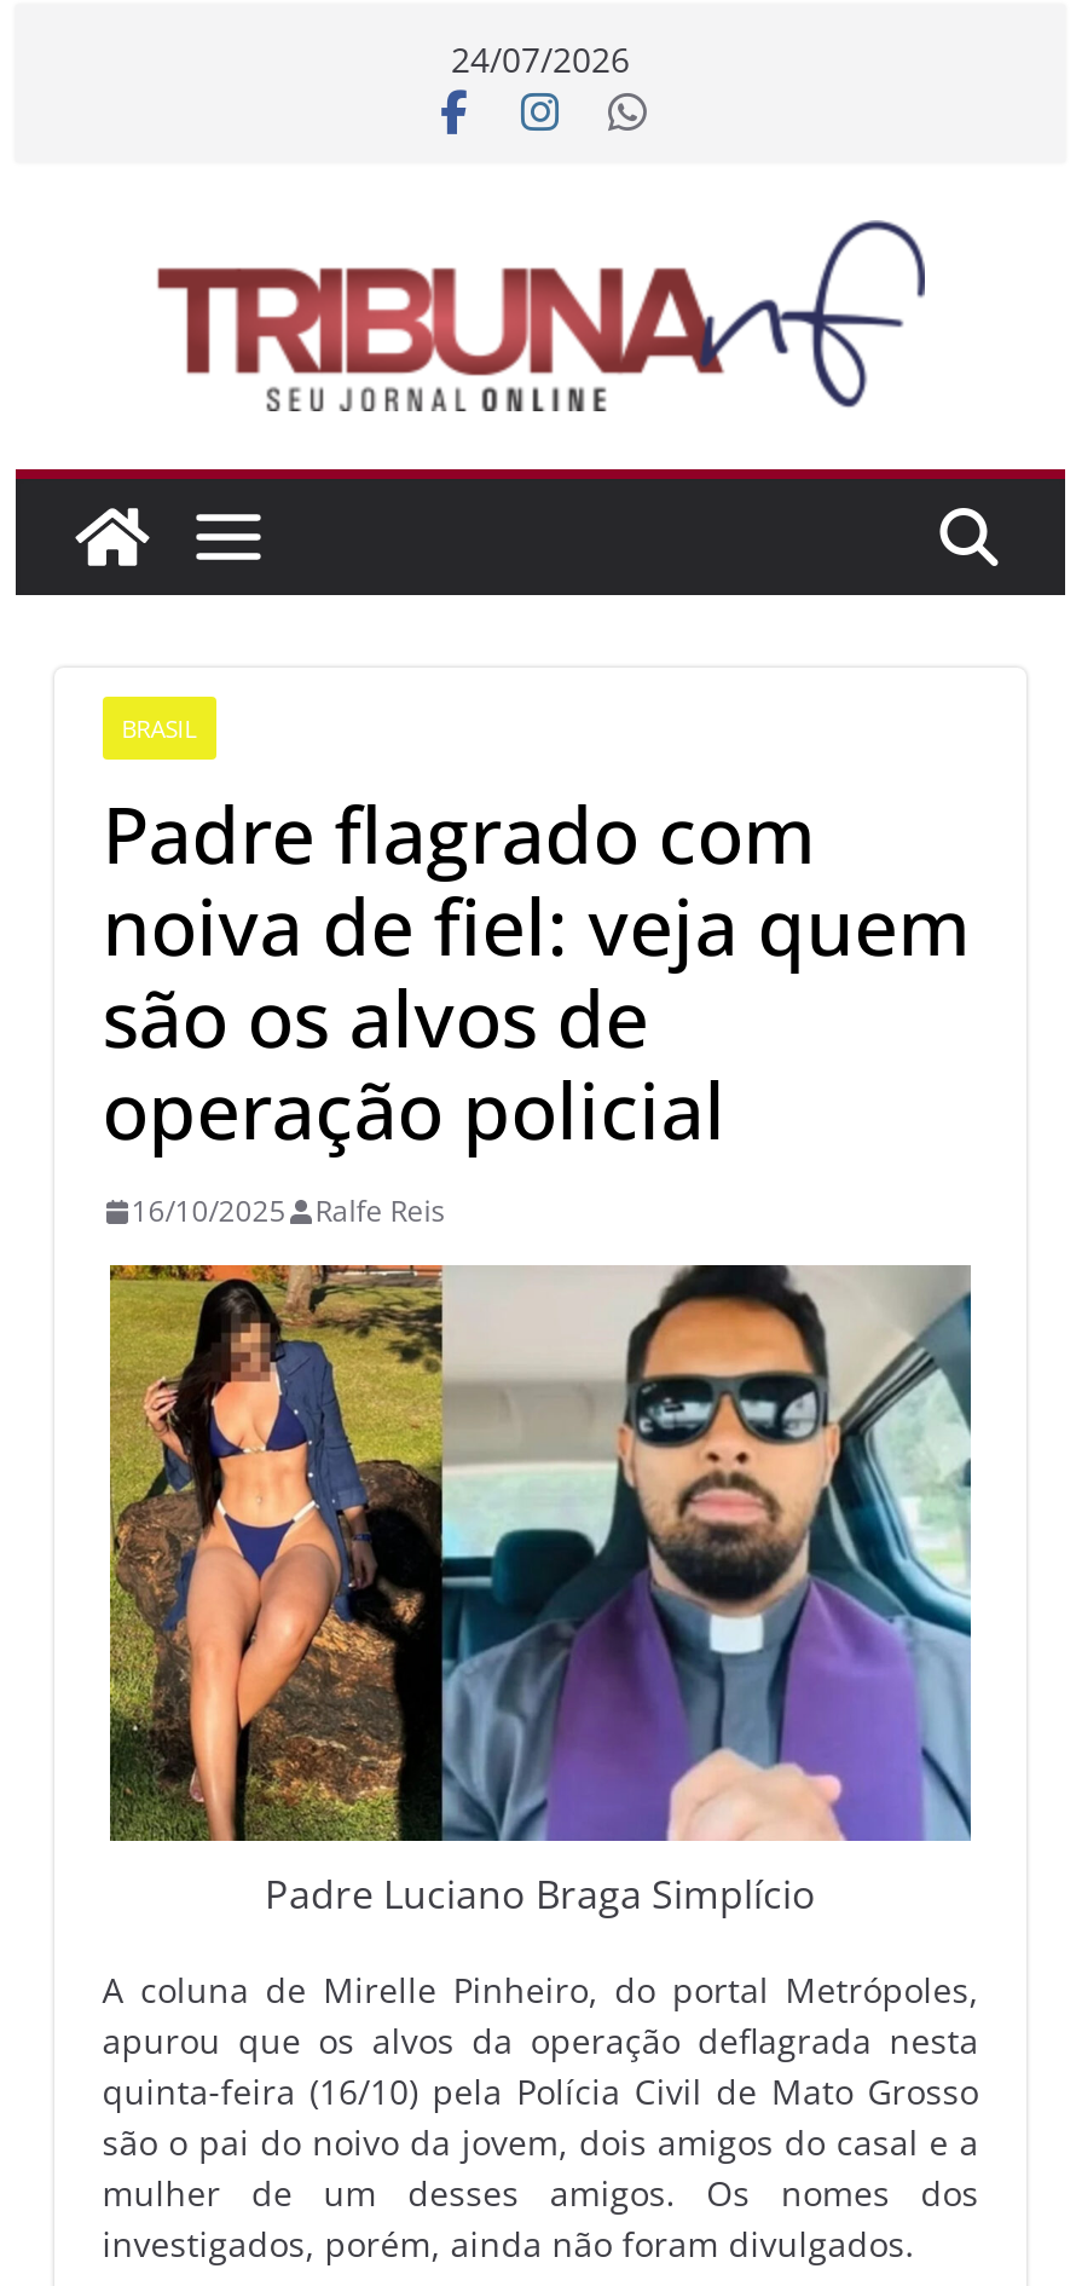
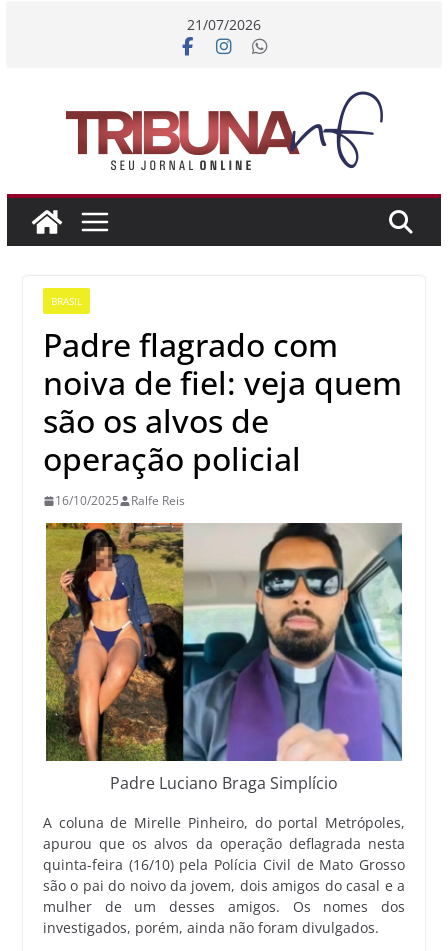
- 24/07/2026
+ 21/07/2026
